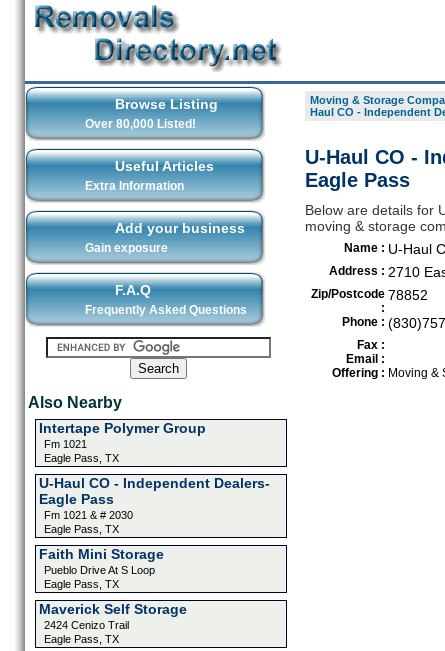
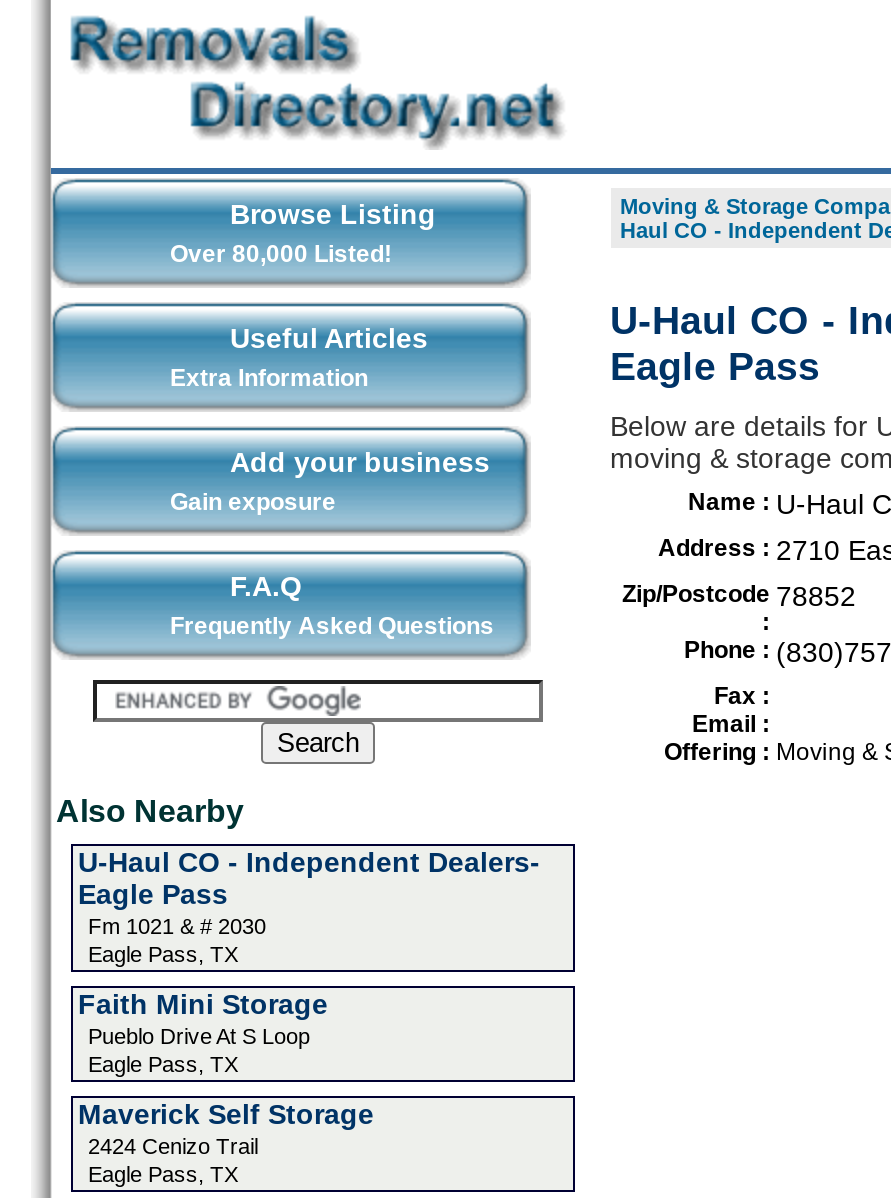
- Intertape Polymer Group
- Fm 1021
- Eagle Pass, TX
